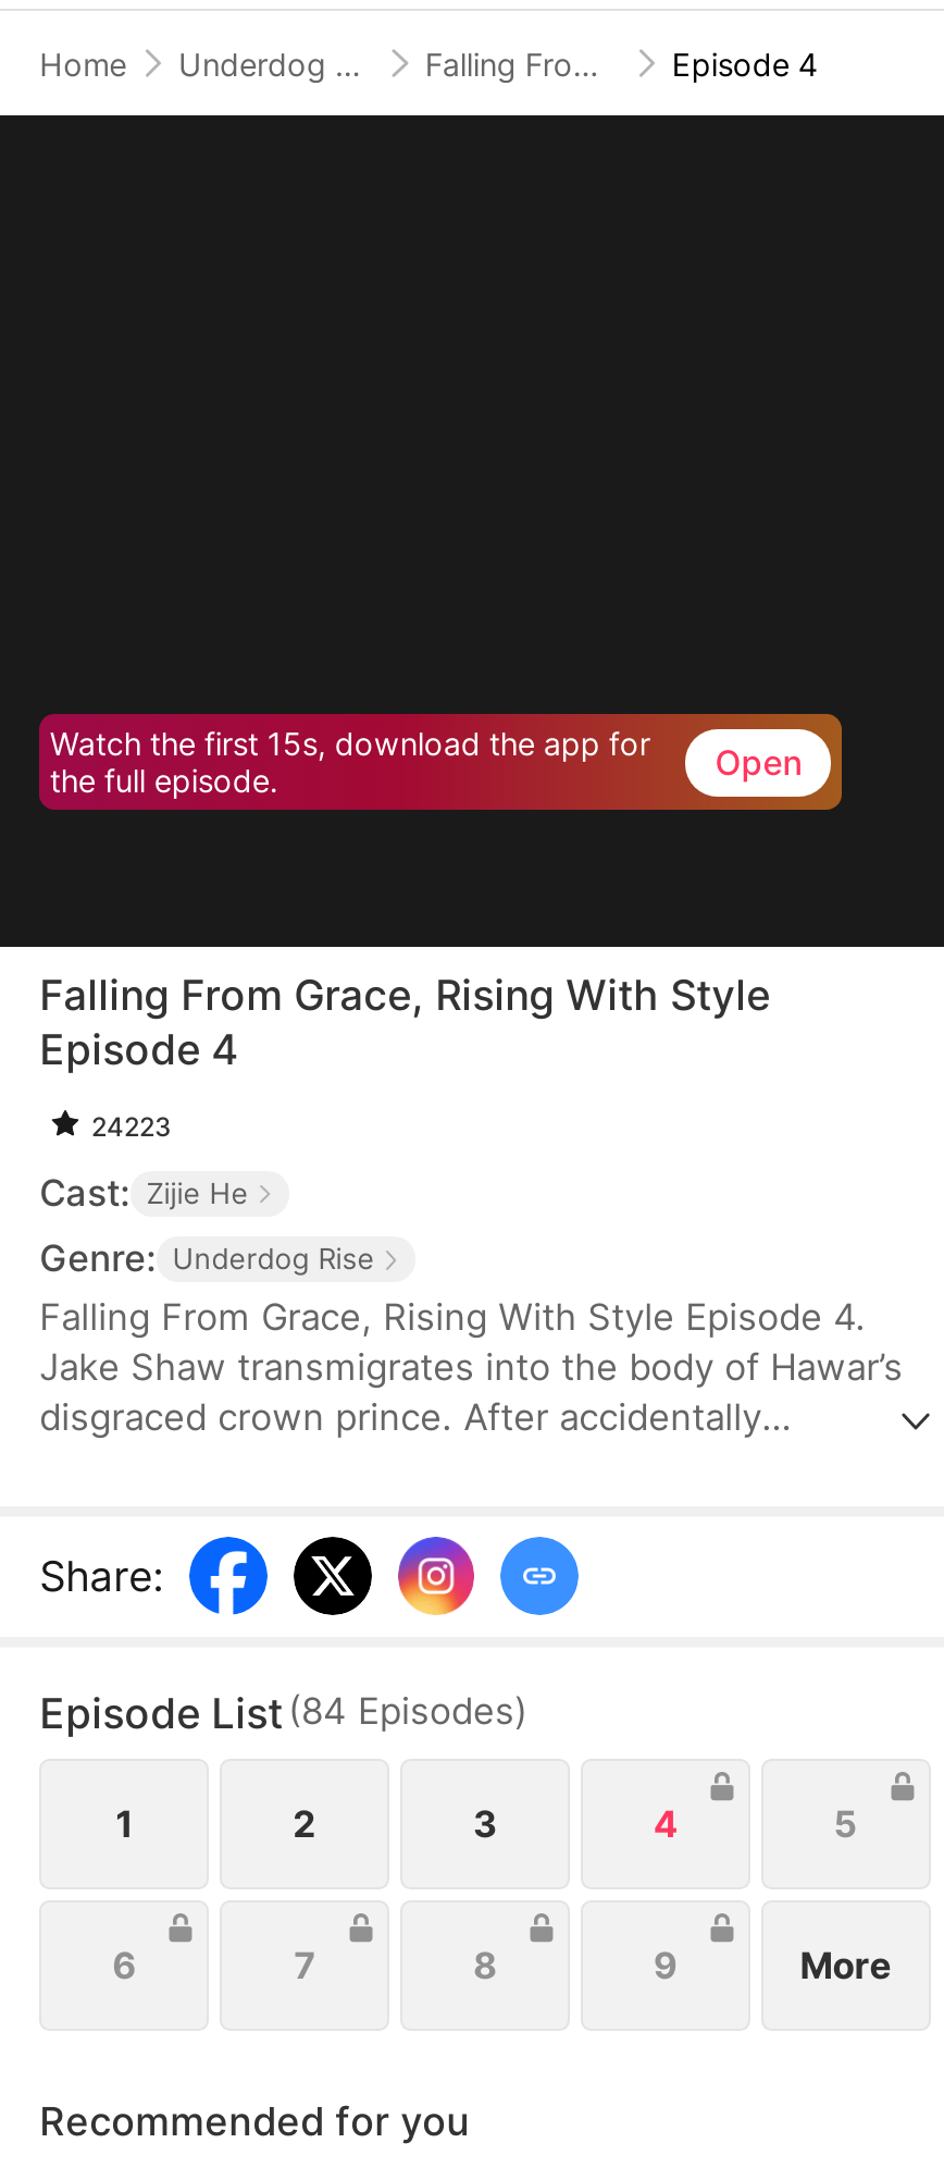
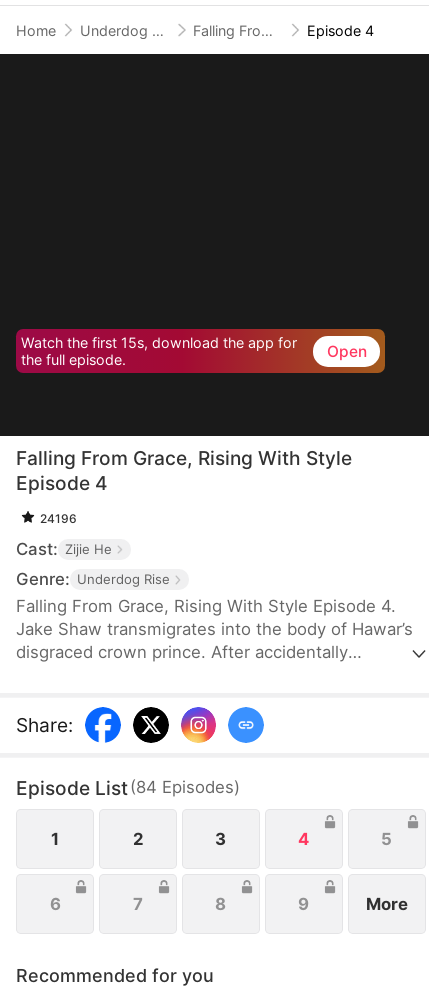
- 24223
+ 24196
